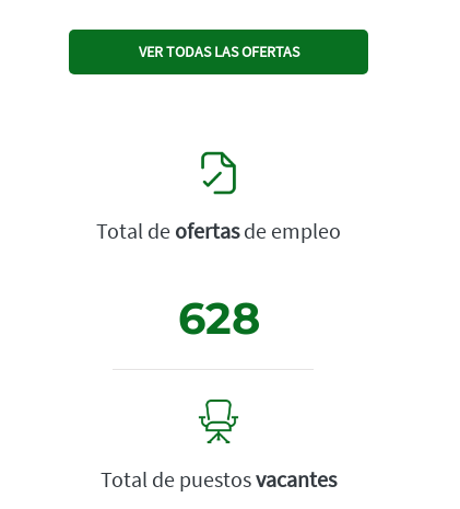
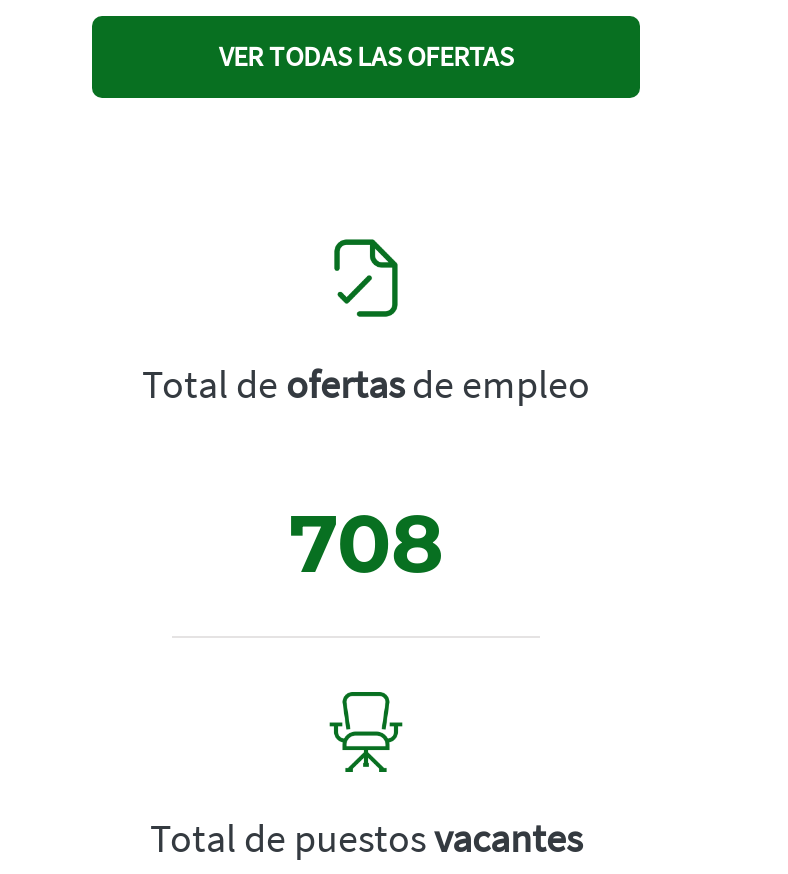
- 628
+ 708
